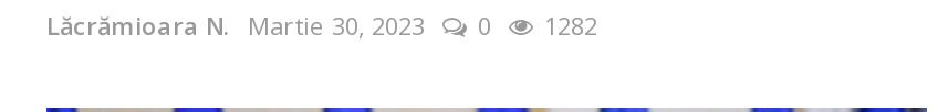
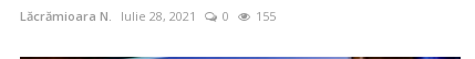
- Lăcrămioara N. Martie 30, 2023
+ Lăcrămioara N. Iulie 28, 2021

- 1282
+ 155
